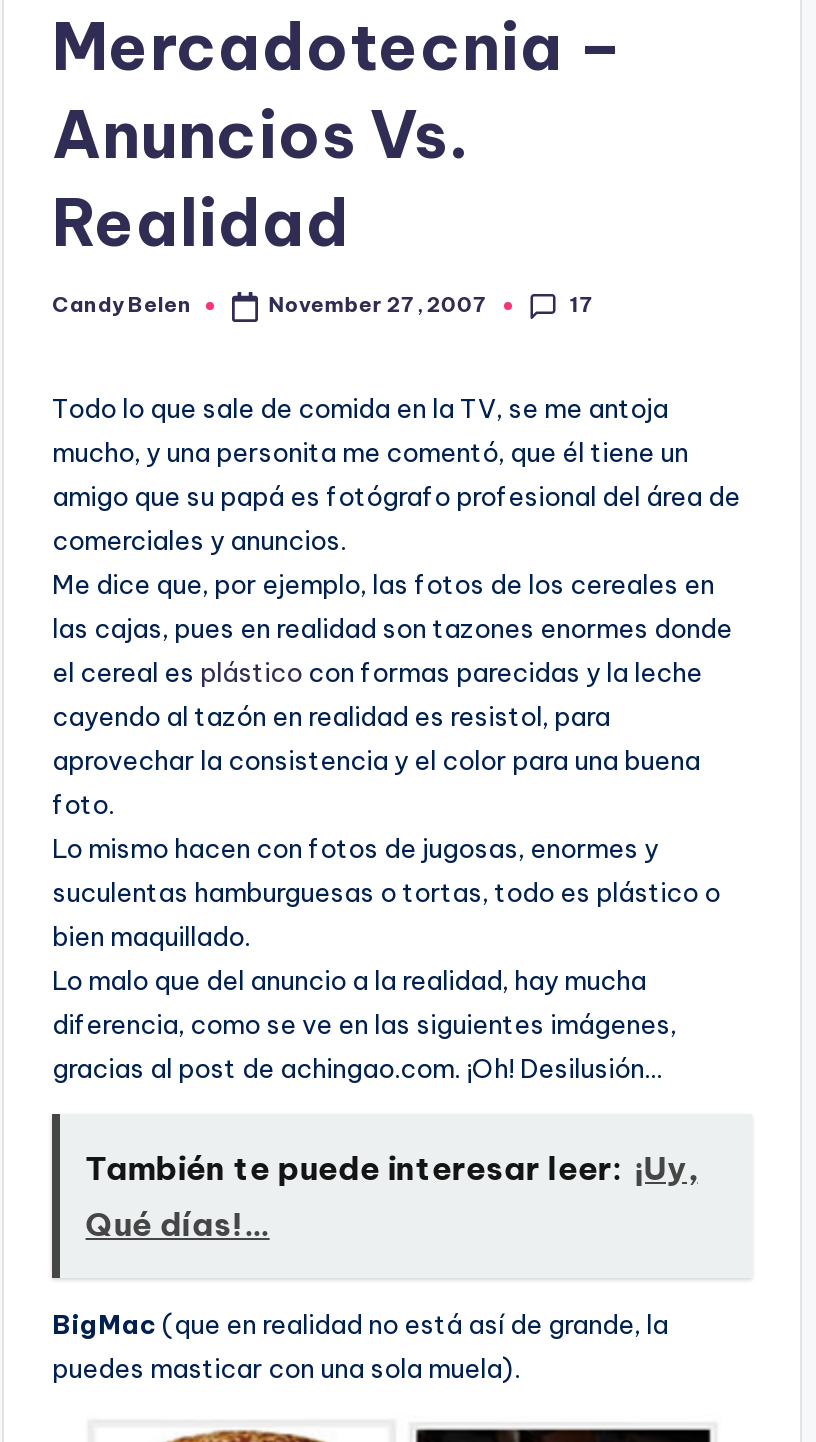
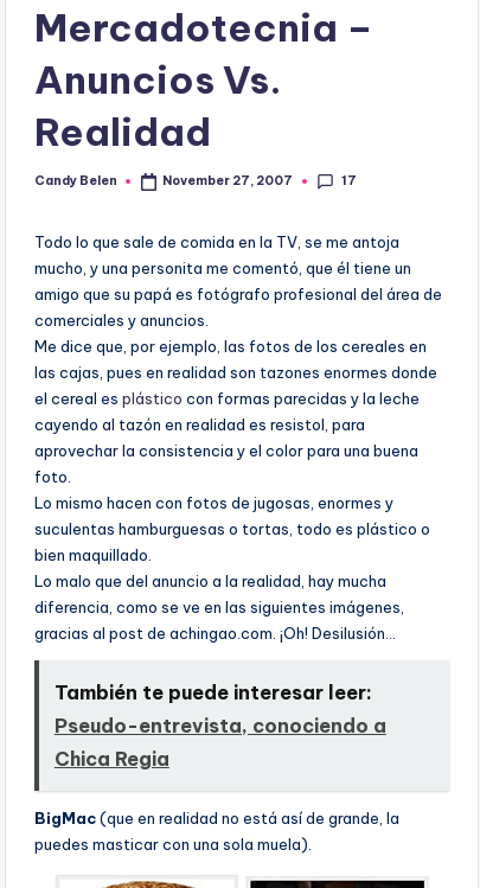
- También te puede interesar leer: ¡Uy,
- Qué días!...
+ También te puede interesar leer:
+ Pseudo-entrevista, conociendo a
+ Chica Regia
